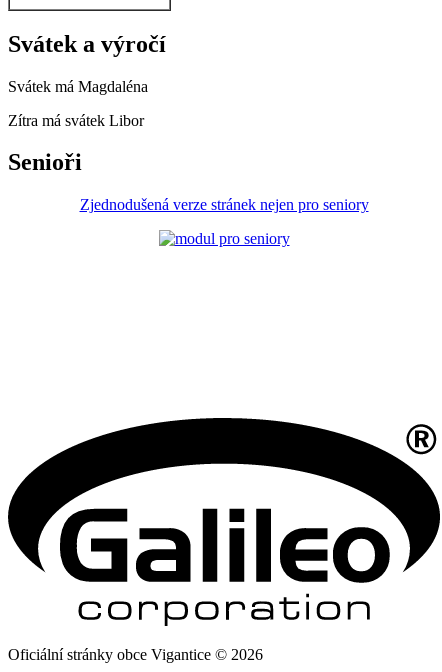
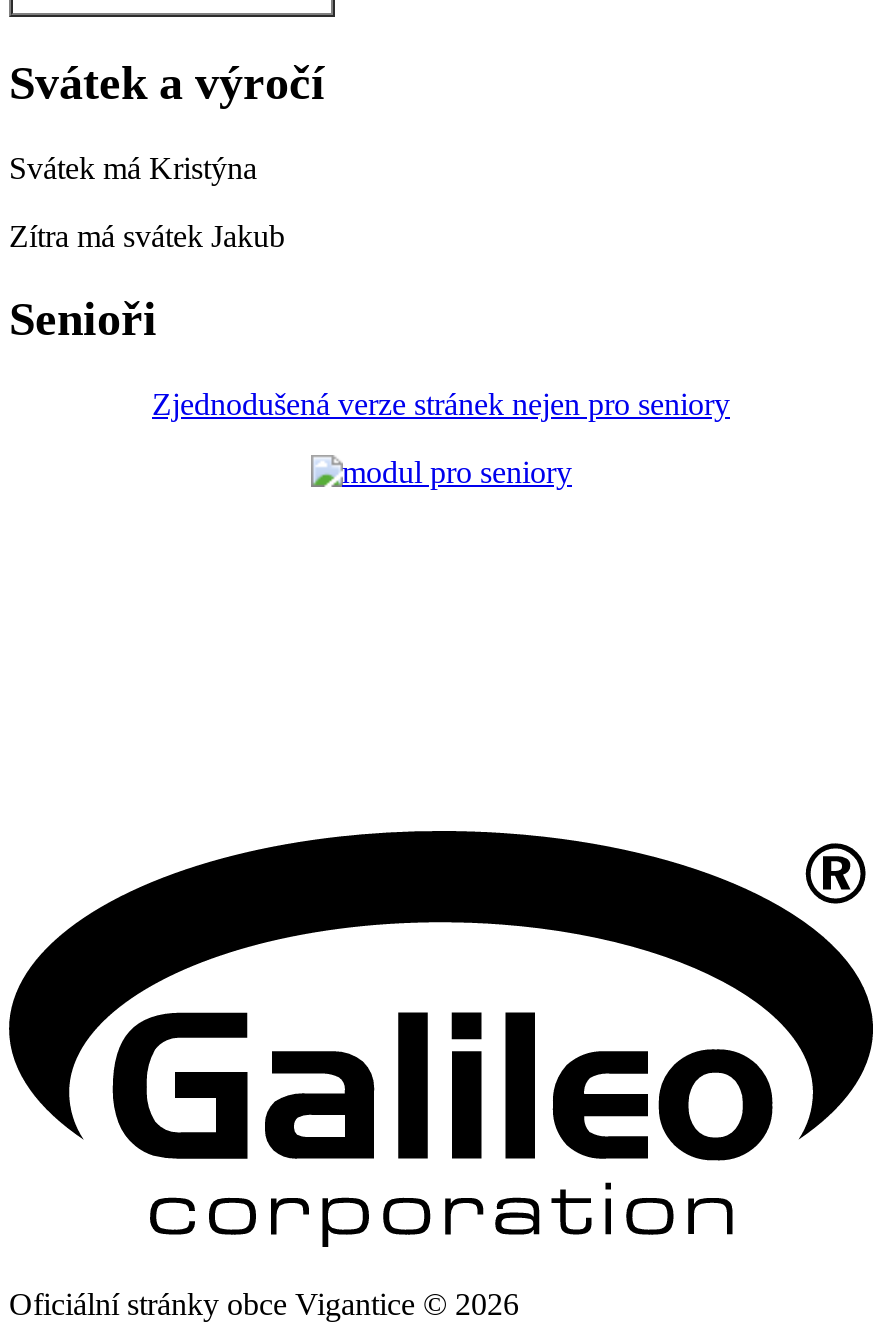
- Svátek má Magdaléna
+ Svátek má Kristýna

- Zítra má svátek Libor
+ Zítra má svátek Jakub
